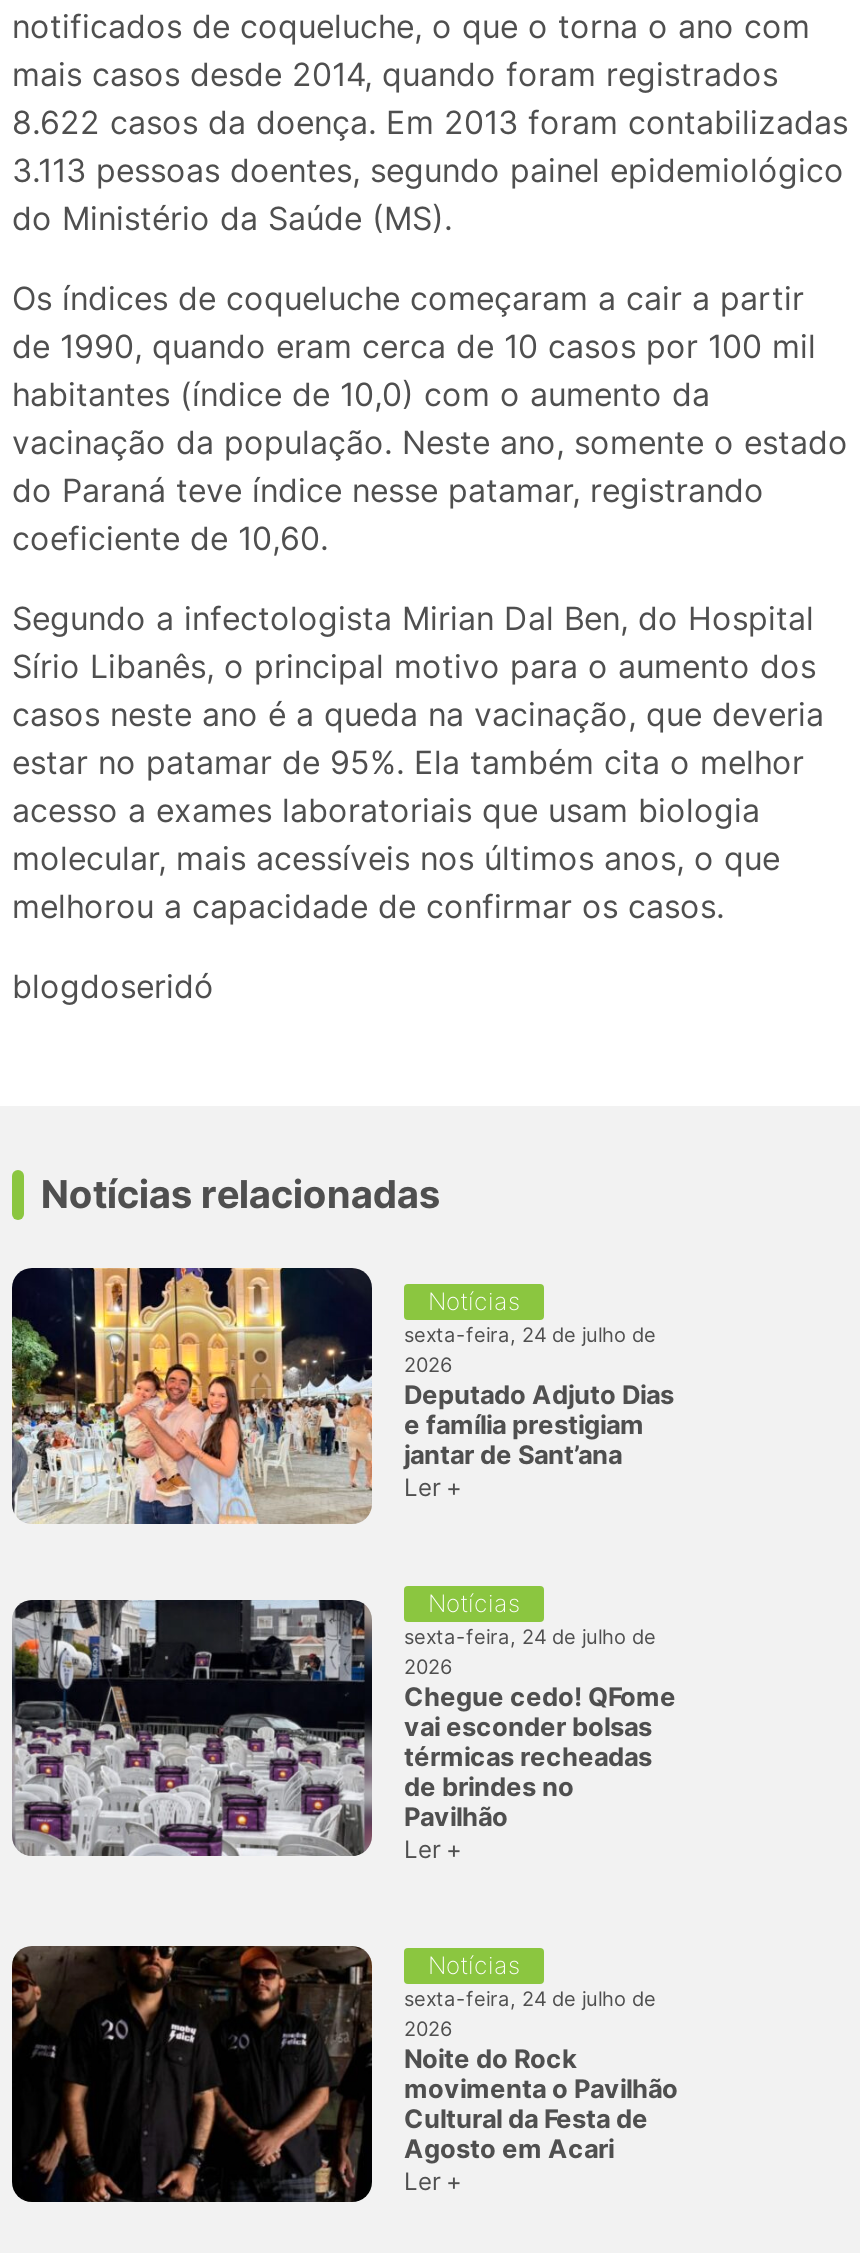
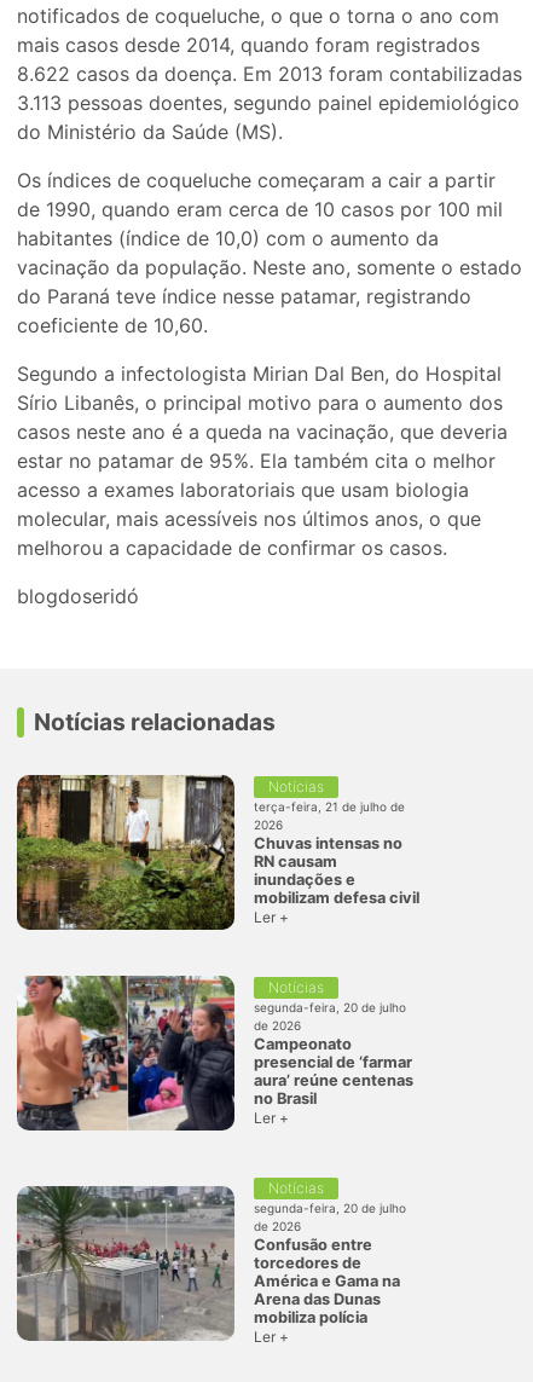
- [image]
- sexta-feira, 24 de julho de
+ [image]
+ terça-feira, 21 de julho de

- Deputado Adjuto Dias
- e família prestigiam
- jantar de Sant’ana
+ Chuvas intensas no
+ RN causam
+ inundações e
+ mobilizam defesa civil

- [image]
- sexta-feira, 24 de julho de
- 2026
- Chegue cedo! QFome
- vai esconder bolsas
- térmicas recheadas
- de brindes no
- Pavilhão
+ [image]
+ segunda-feira, 20 de julho
+ de 2026
+ Campeonato
+ presencial de ‘farmar
+ aura’ reúne centenas
+ no Brasil

- [image]
- sexta-feira, 24 de julho de
- 2026
- Noite do Rock
- movimenta o Pavilhão
- Cultural da Festa de
- Agosto em Acari
+ [image]
+ segunda-feira, 20 de julho
+ de 2026
+ Confusão entre
+ torcedores de
+ América e Gama na
+ Arena das Dunas
+ mobiliza polícia
